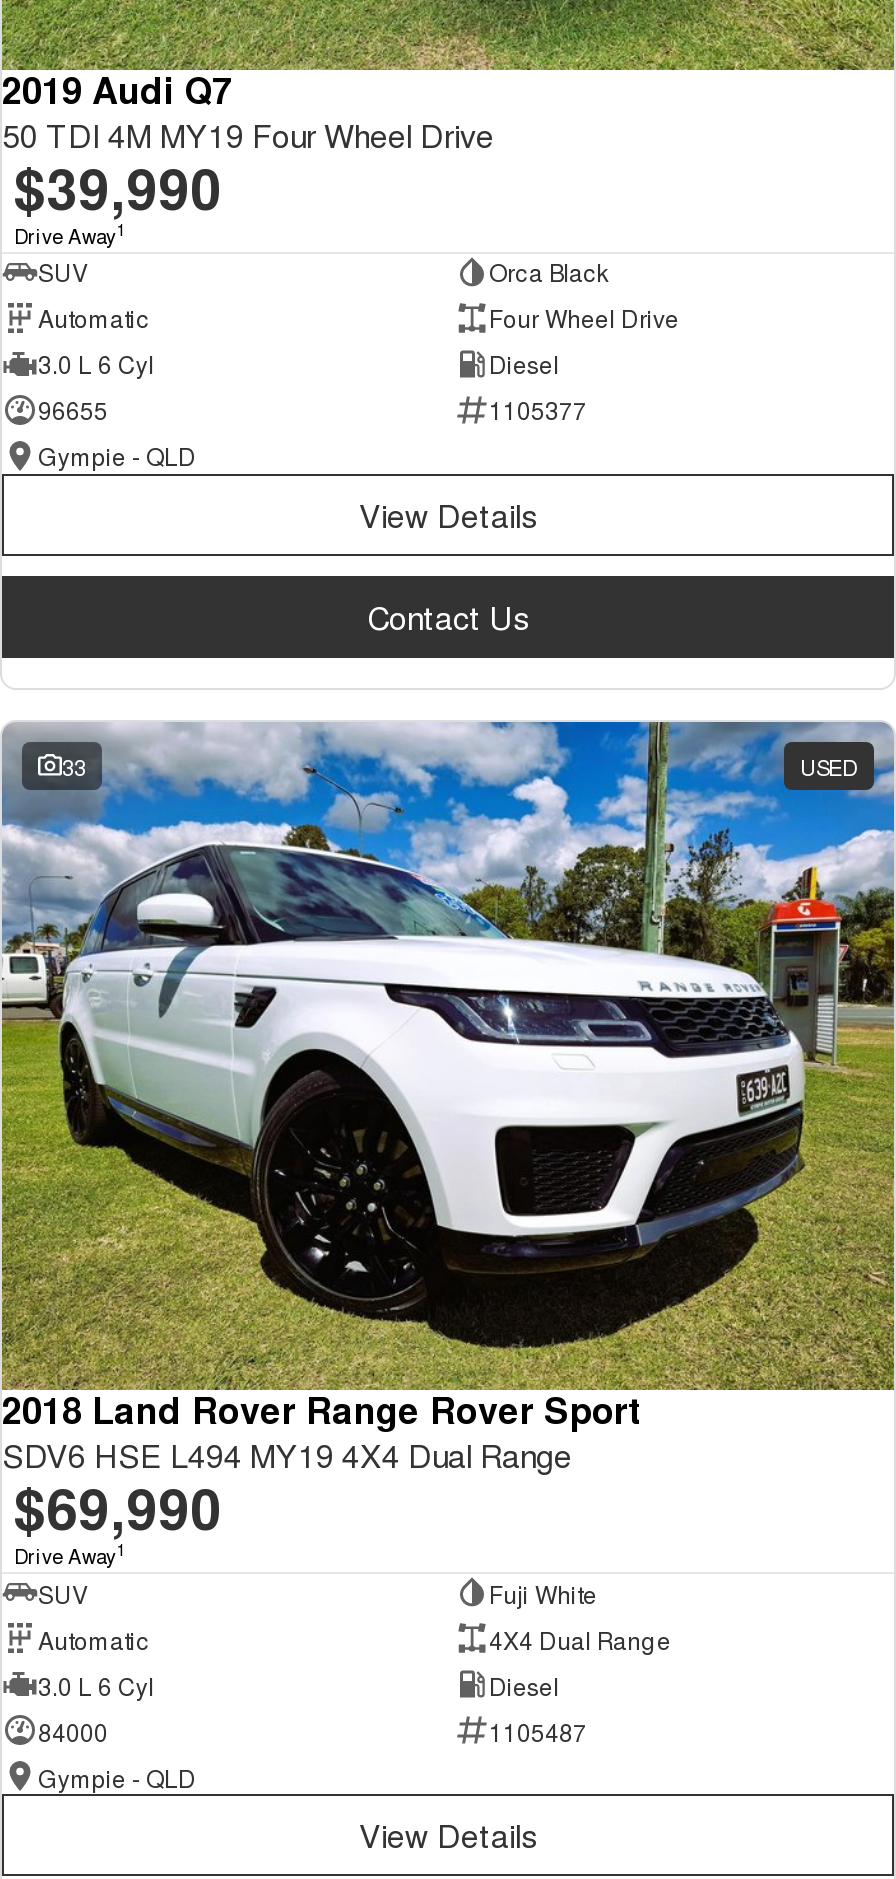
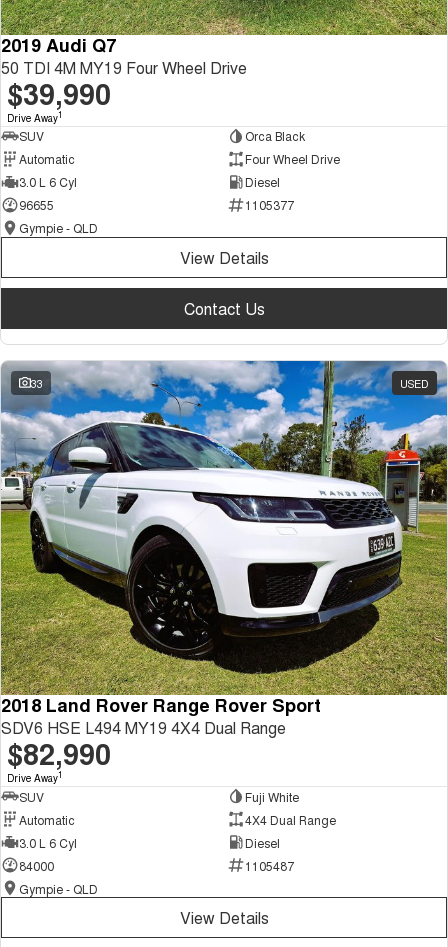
- $69,990
+ $82,990
